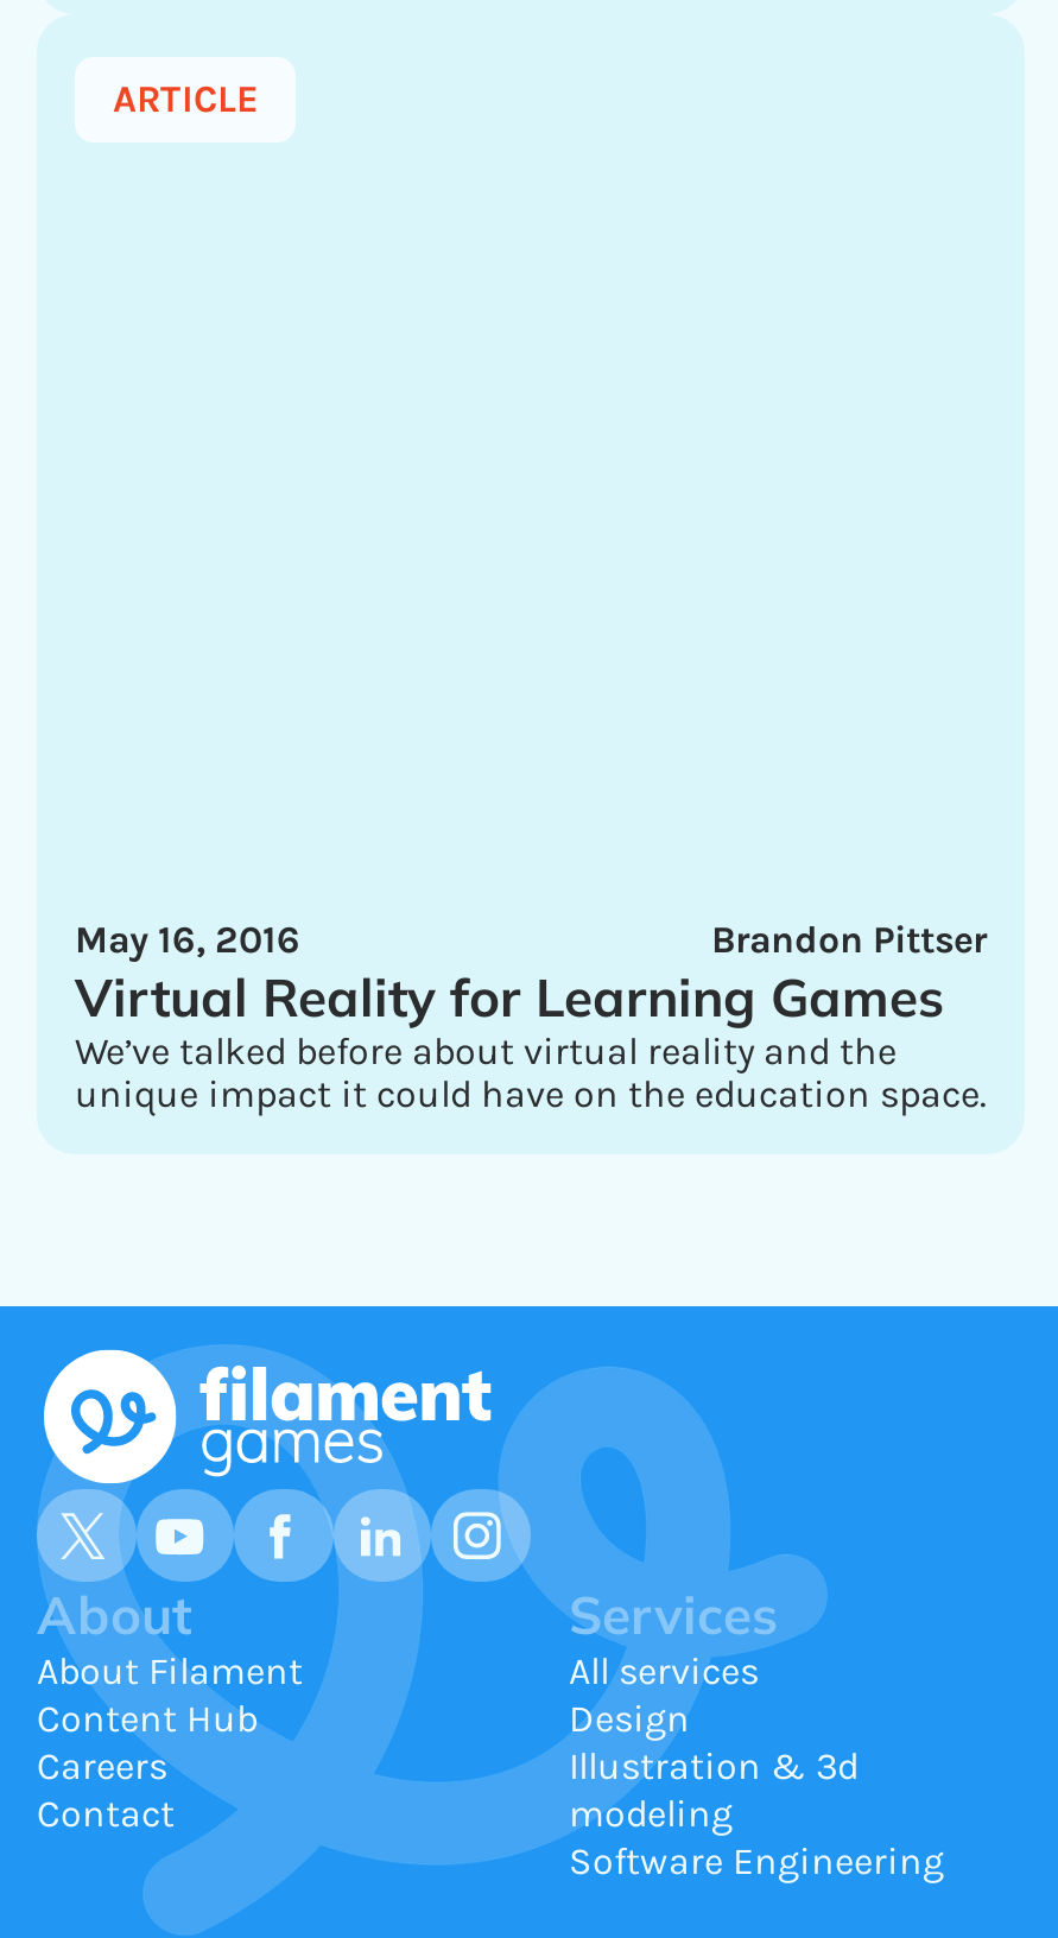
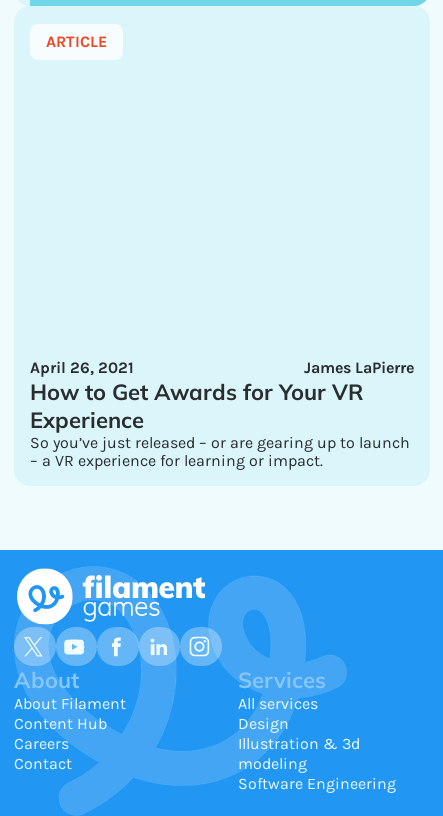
- Brandon Pittser
- May 16, 2016
- Virtual Reality for Learning Games
- We’ve talked before about virtual reality and the
- unique impact it could have on the education space.
+ James LaPierre
+ April 26, 2021
+ How to Get Awards for Your VR
+ Experience
+ So you’ve just released – or are gearing up to launch
+ – a VR experience for learning or impact.
